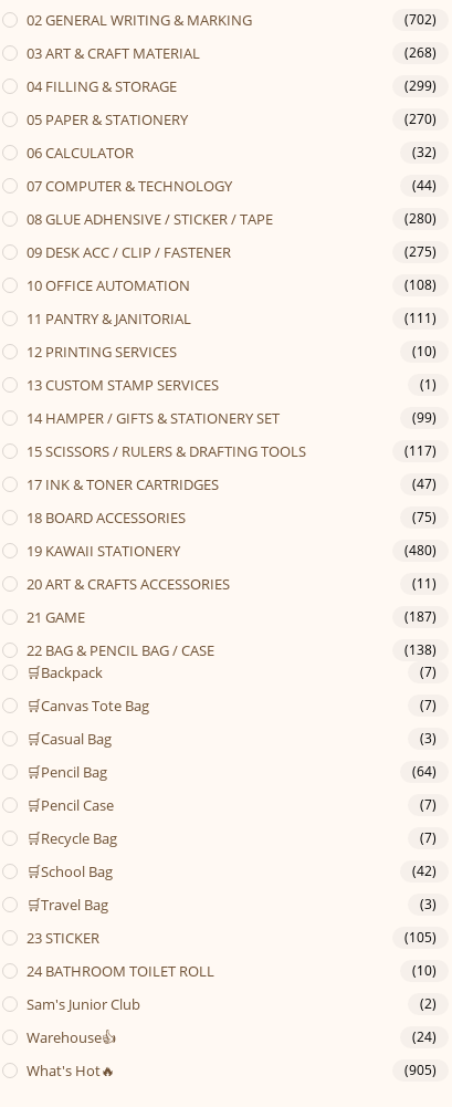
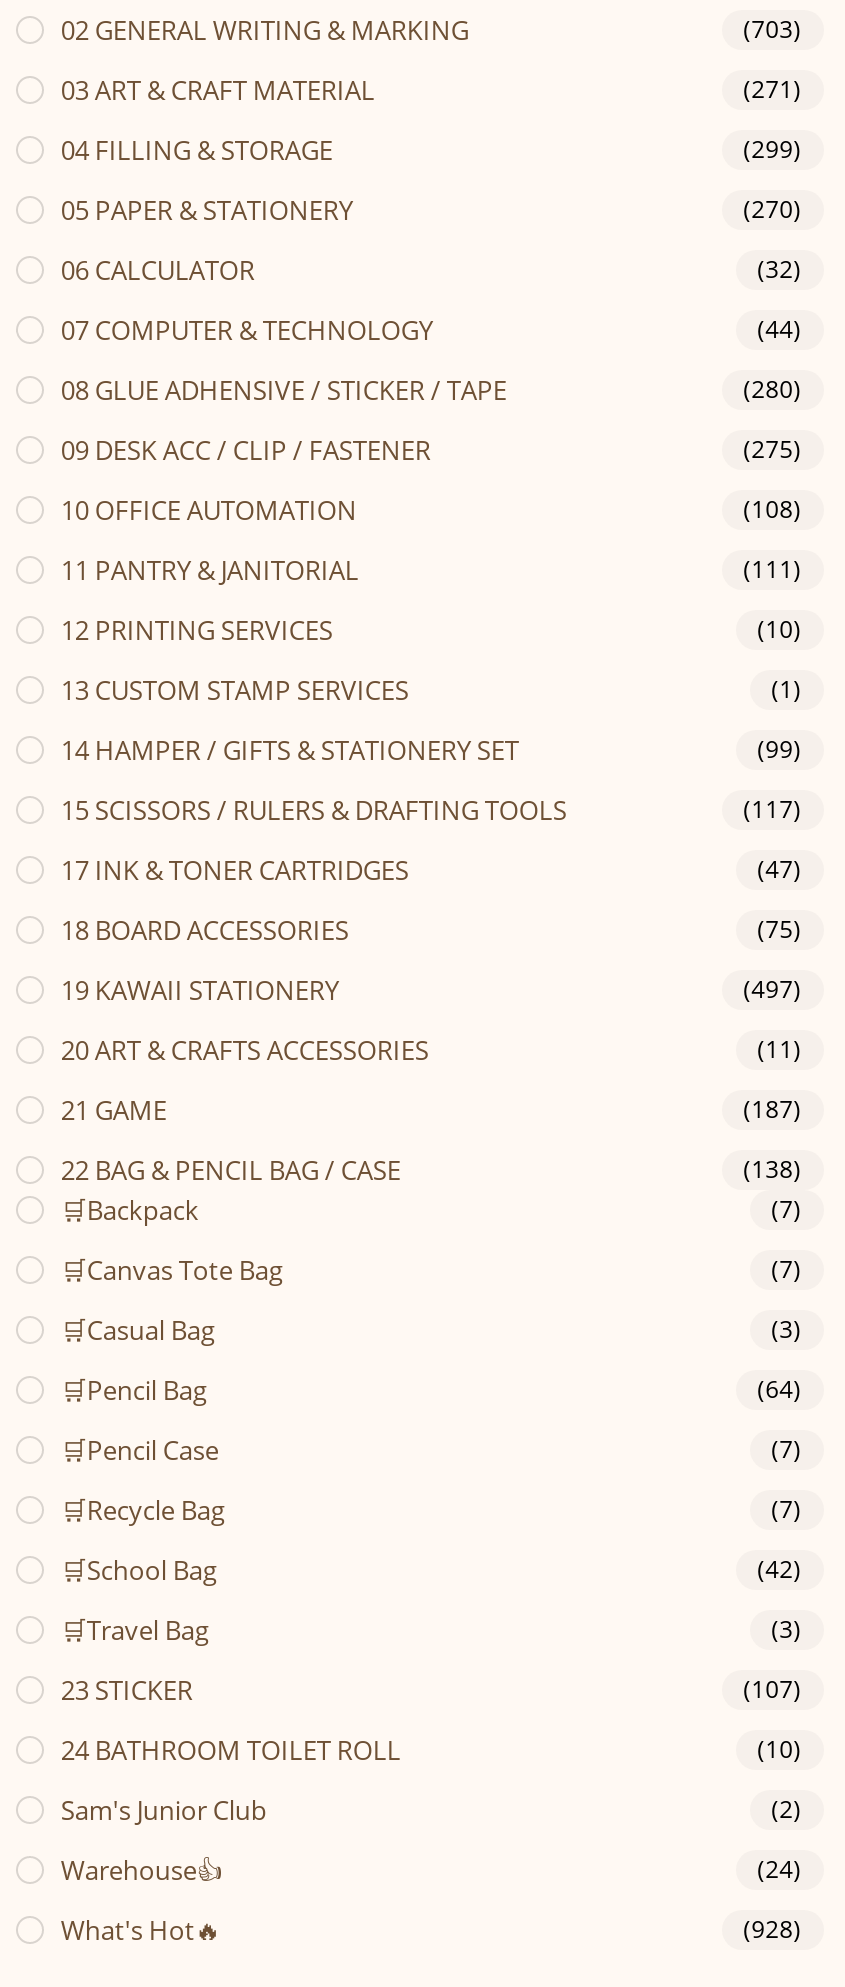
- (702)
+ (703)

- (268)
+ (271)

- (480)
+ (497)

- (105)
+ (107)

- (905)
+ (928)
